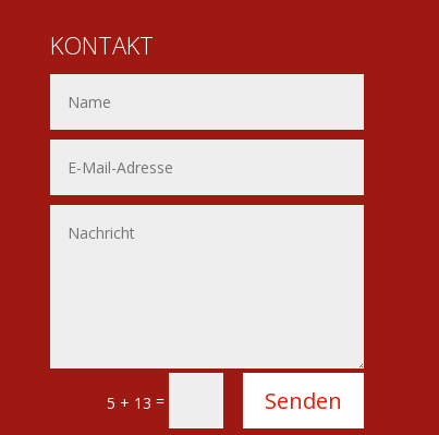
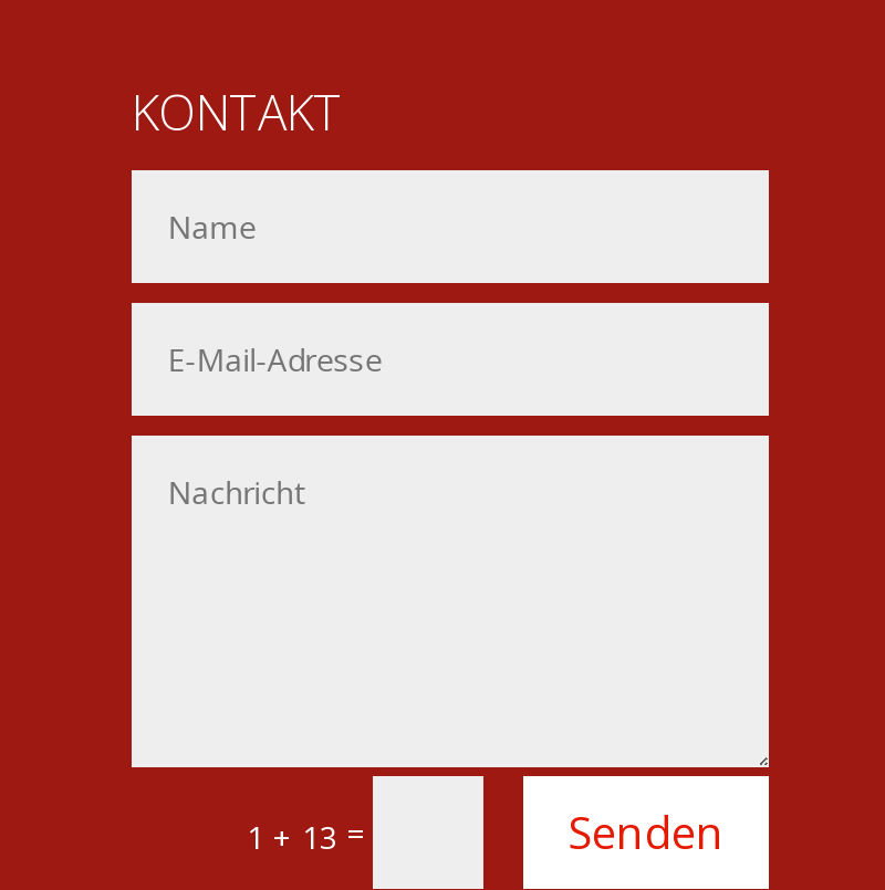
- 5 + 13 =
+ 1 + 13 =
